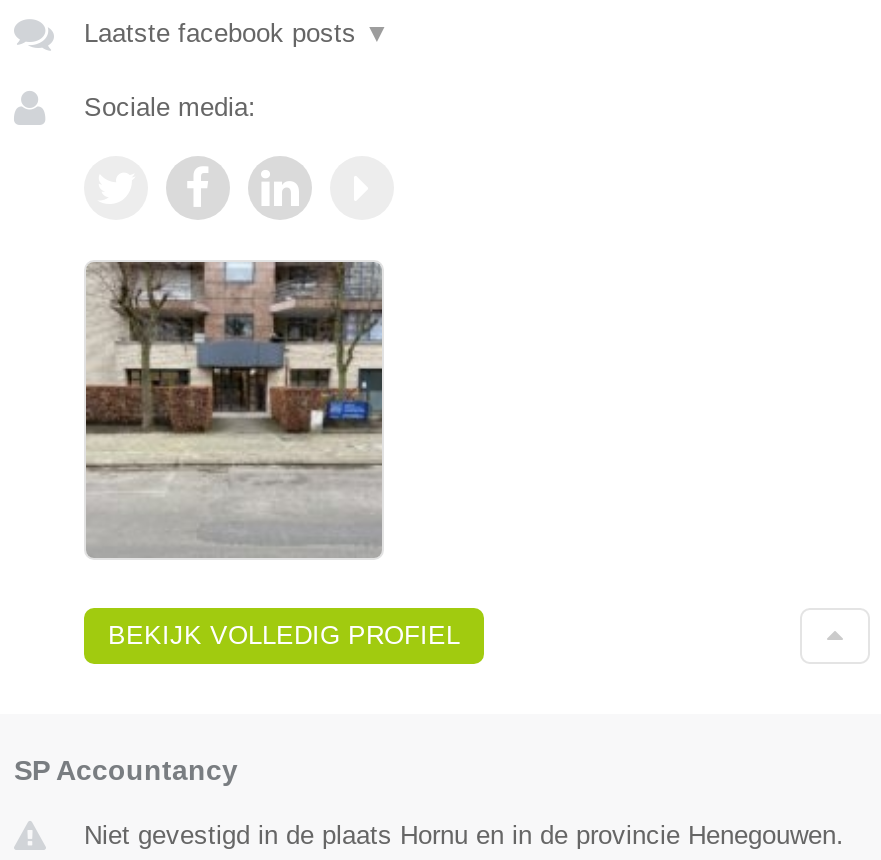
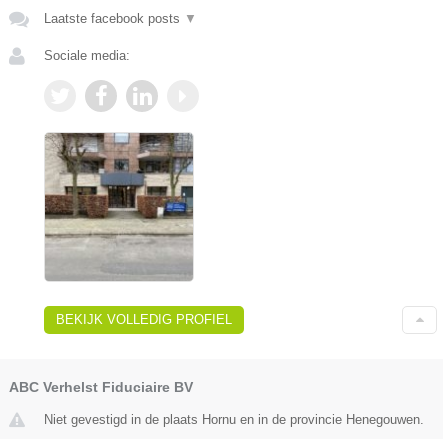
- SP Accountancy
+ ABC Verhelst Fiduciaire BV
